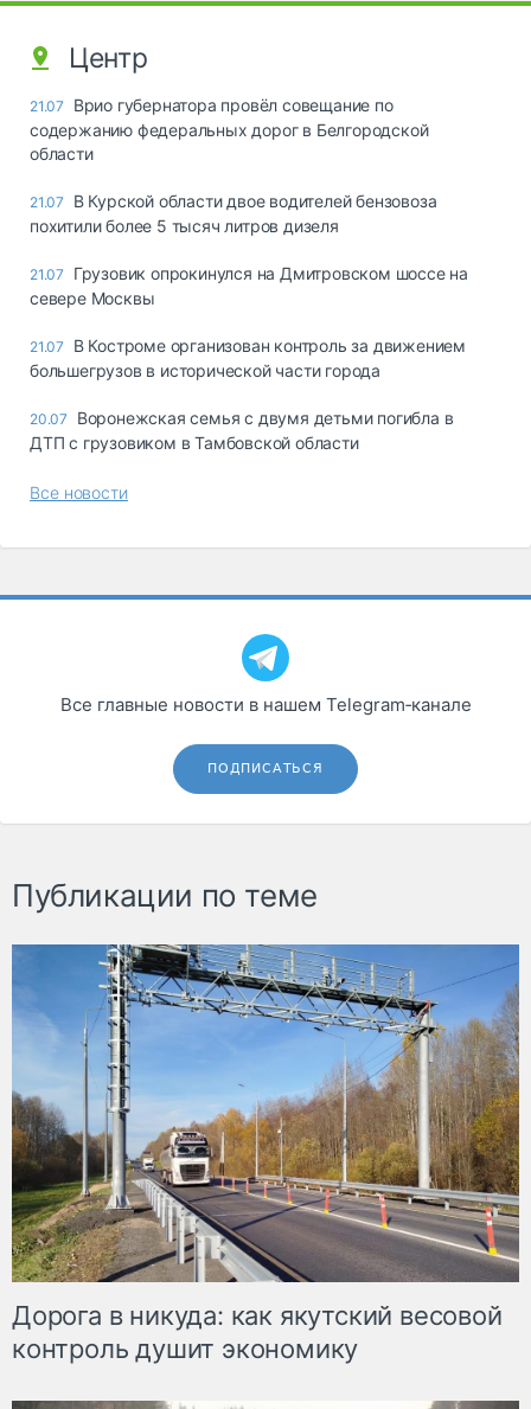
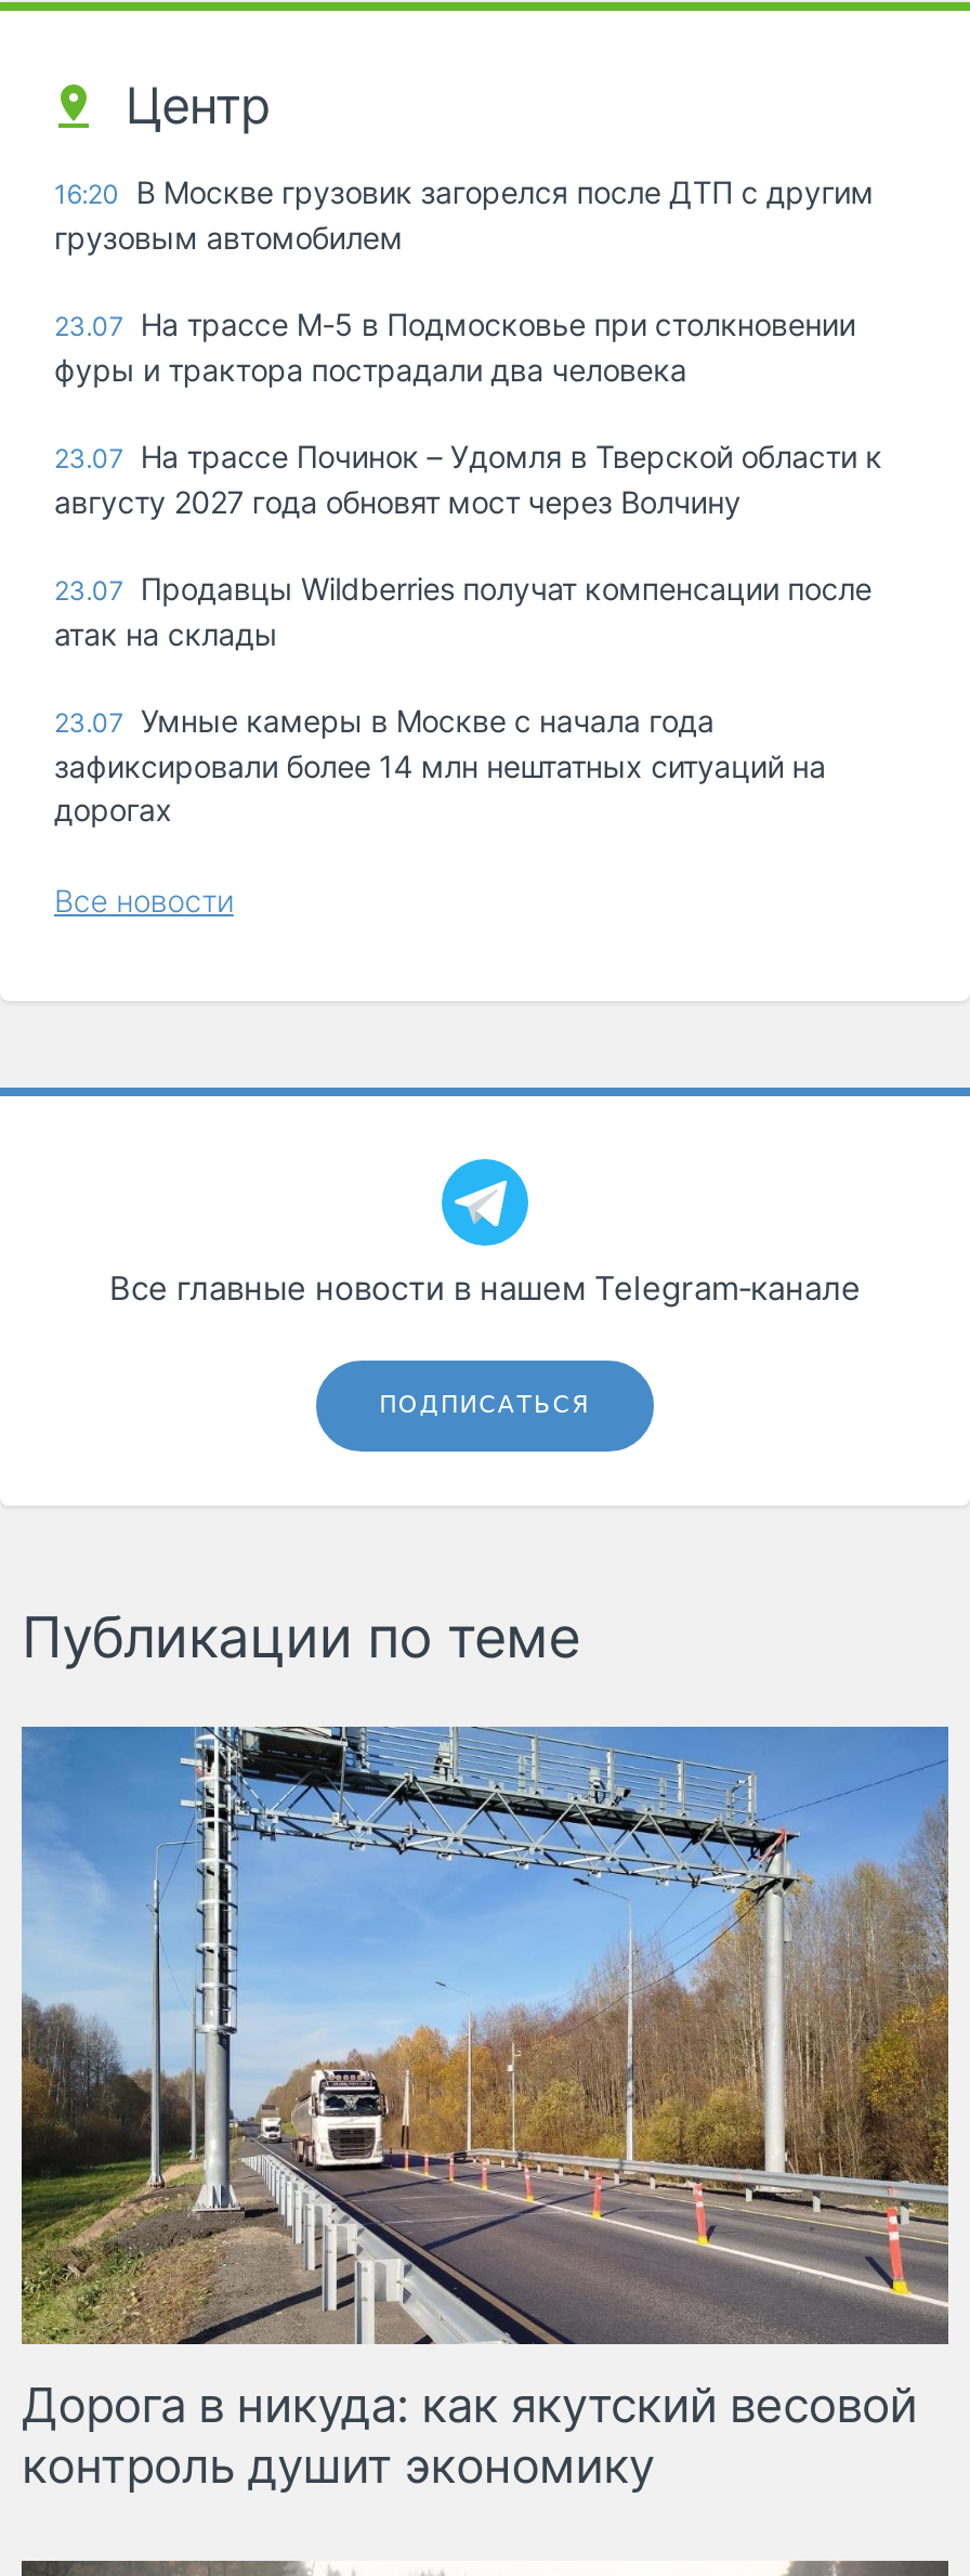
- 21.07 Врио губернатора провёл совещание по
- содержанию федеральных дорог в Белгородской
- области
+ 16:20 В Москве грузовик загорелся после ДТП с другим
+ грузовым автомобилем

- 21.07 В Курской области двое водителей бензовоза
- похитили более 5 тысяч литров дизеля
+ 23.07 На трассе М-5 в Подмосковье при столкновении
+ фуры и трактора пострадали два человека

- 21.07 Грузовик опрокинулся на Дмитровском шоссе на
- севере Москвы
+ 23.07 На трассе Починок – Удомля в Тверской области к
+ августу 2027 года обновят мост через Волчину

- 21.07 В Костроме организован контроль за движением
- большегрузов в исторической части города
+ 23.07 Продавцы Wildberries получат компенсации после
+ атак на склады

- 20.07 Воронежская семья с двумя детьми погибла в
- ДТП с грузовиком в Тамбовской области
+ 23.07 Умные камеры в Москве с начала года
+ зафиксировали более 14 млн нештатных ситуаций на
+ дорогах
